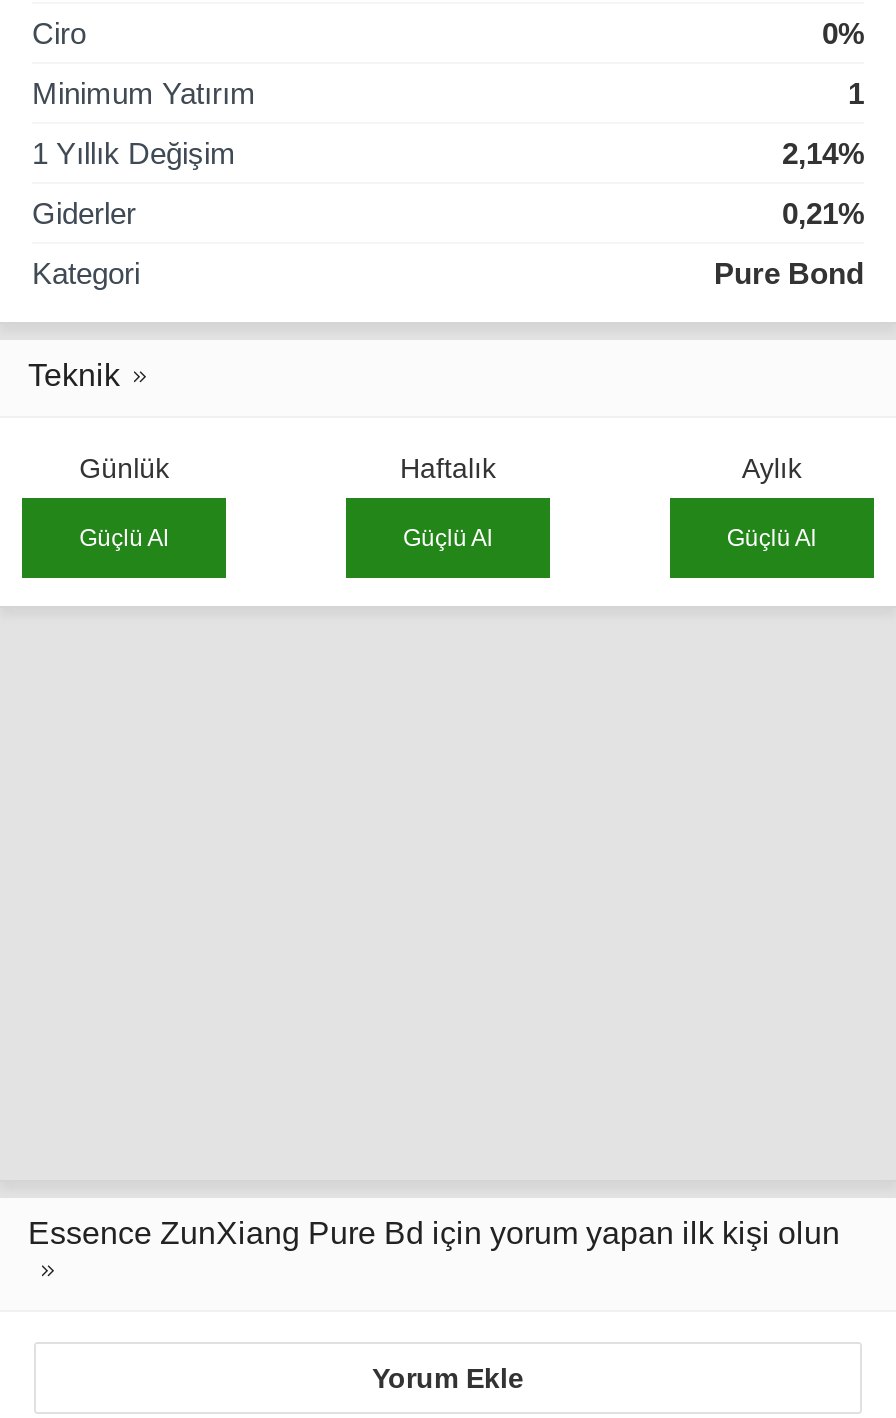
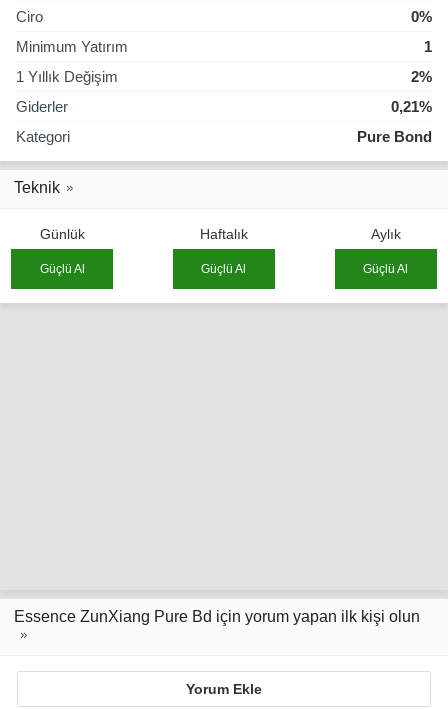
- 2,14%
+ 2%
